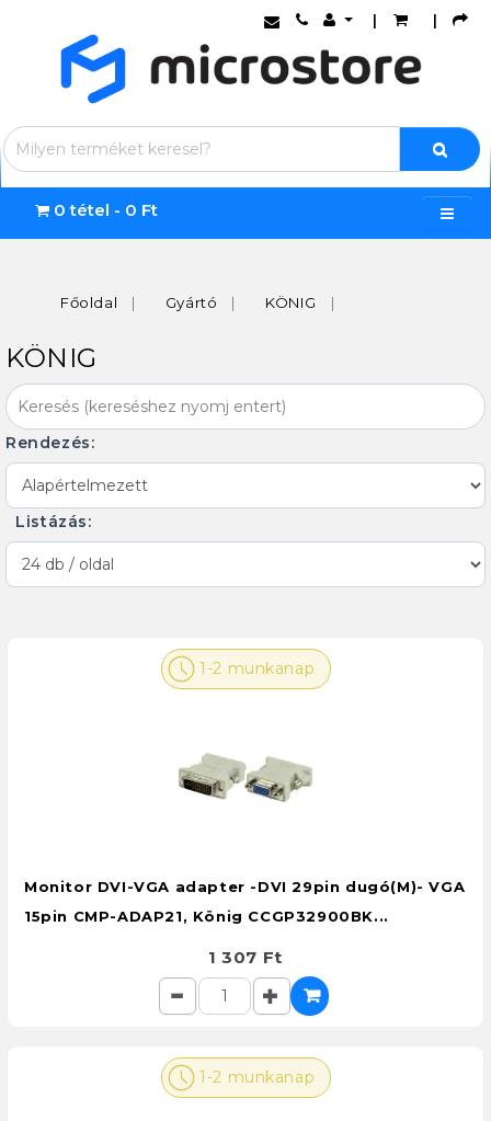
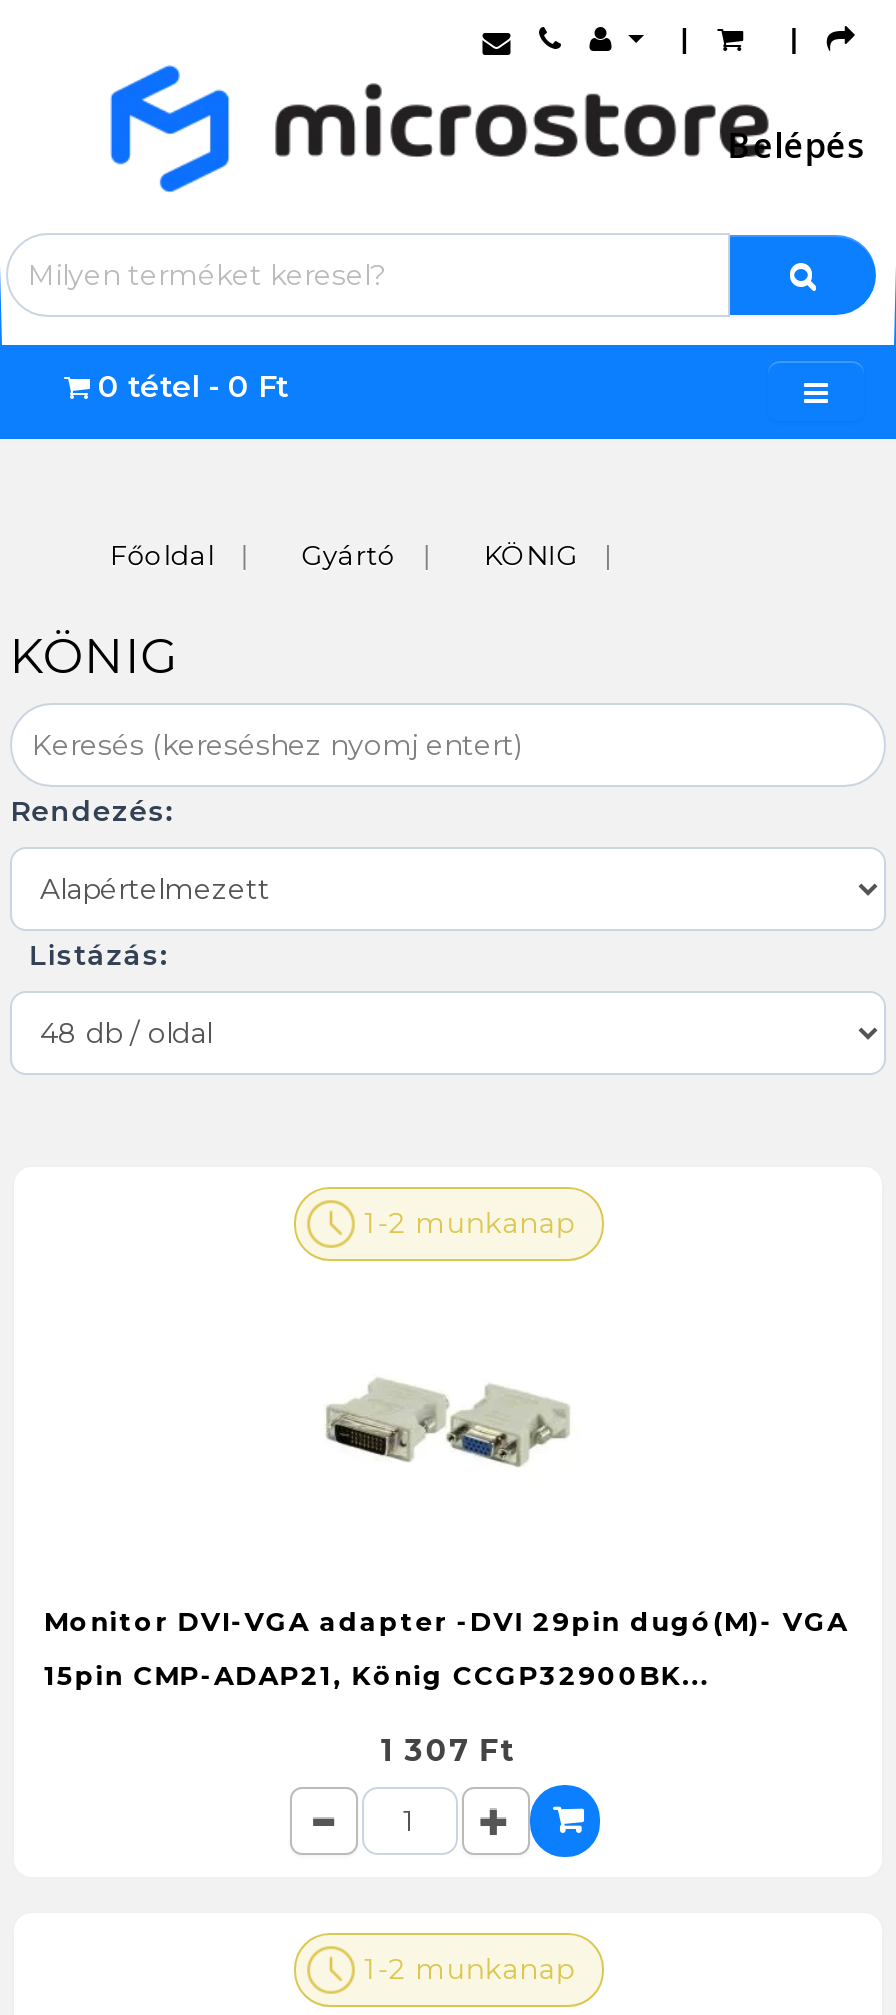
+ Belépés
